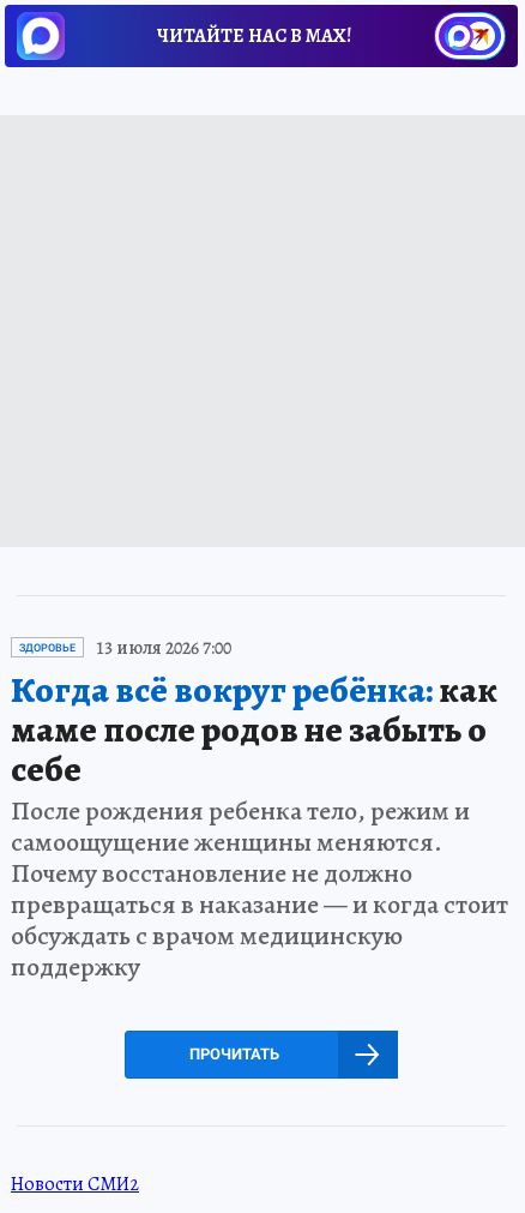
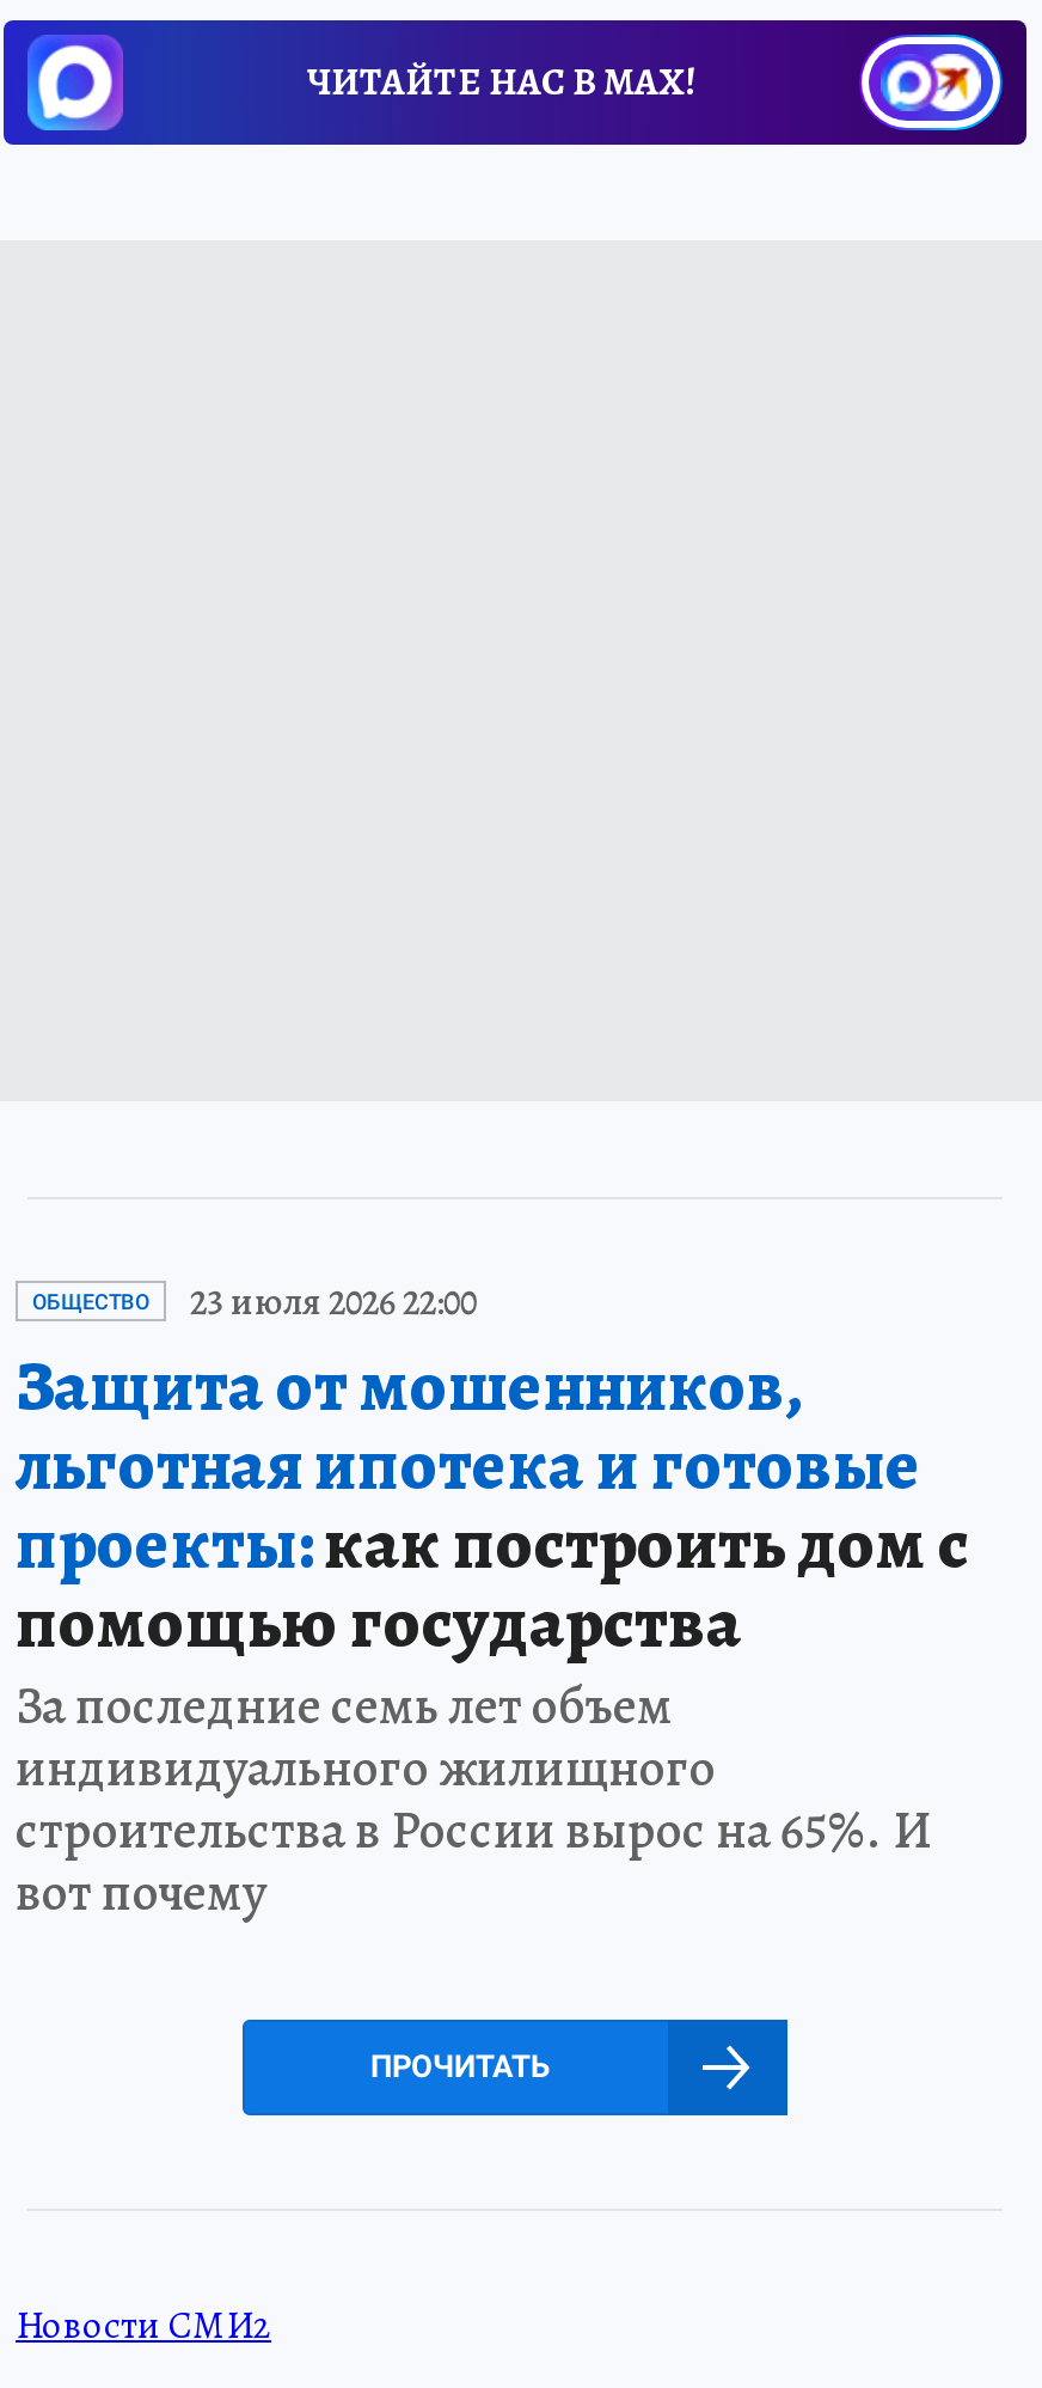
- ЗДОРОВЬЕ
- 13 июля 2026 7:00
- Когда всё вокруг ребёнка:как
- маме после родов не забыть о
- себе
- После рождения ребенка тело, режим и
- самоощущение женщины меняются.
- Почему восстановление не должно
- превращаться в наказание — и когда стоит
- обсуждать с врачом медицинскую
- поддержку
+ ОБЩЕСТВО
+ 23 июля 2026 22:00
+ Защита от мошенников,
+ льготная ипотека и готовые
+ проекты:как построить дом с
+ помощью государства
+ За последние семь лет объем
+ индивидуального жилищного
+ строительства в России вырос на 65%. И
+ вот почему
